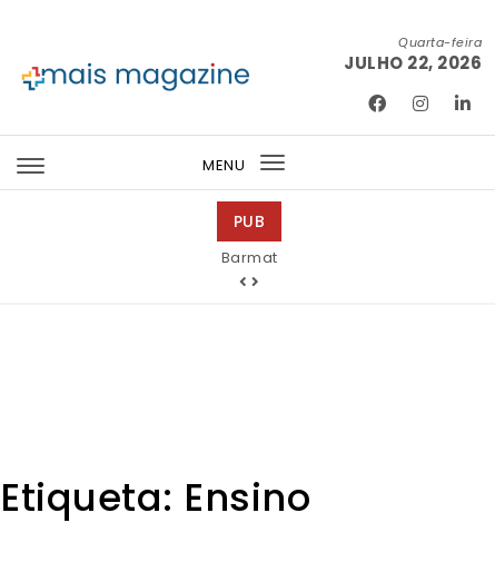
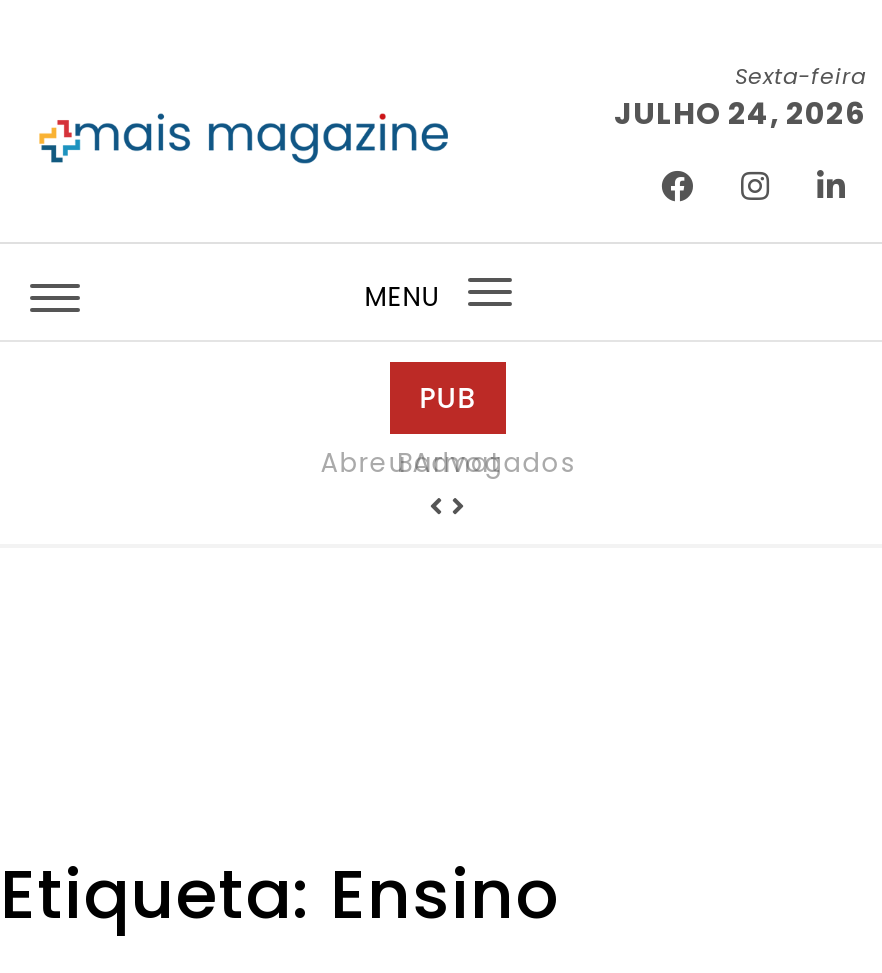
- Quarta-feira
- JULHO 22, 2026
+ Sexta-feira
+ JULHO 24, 2026

- Barmat
+ Abreu Advogados
